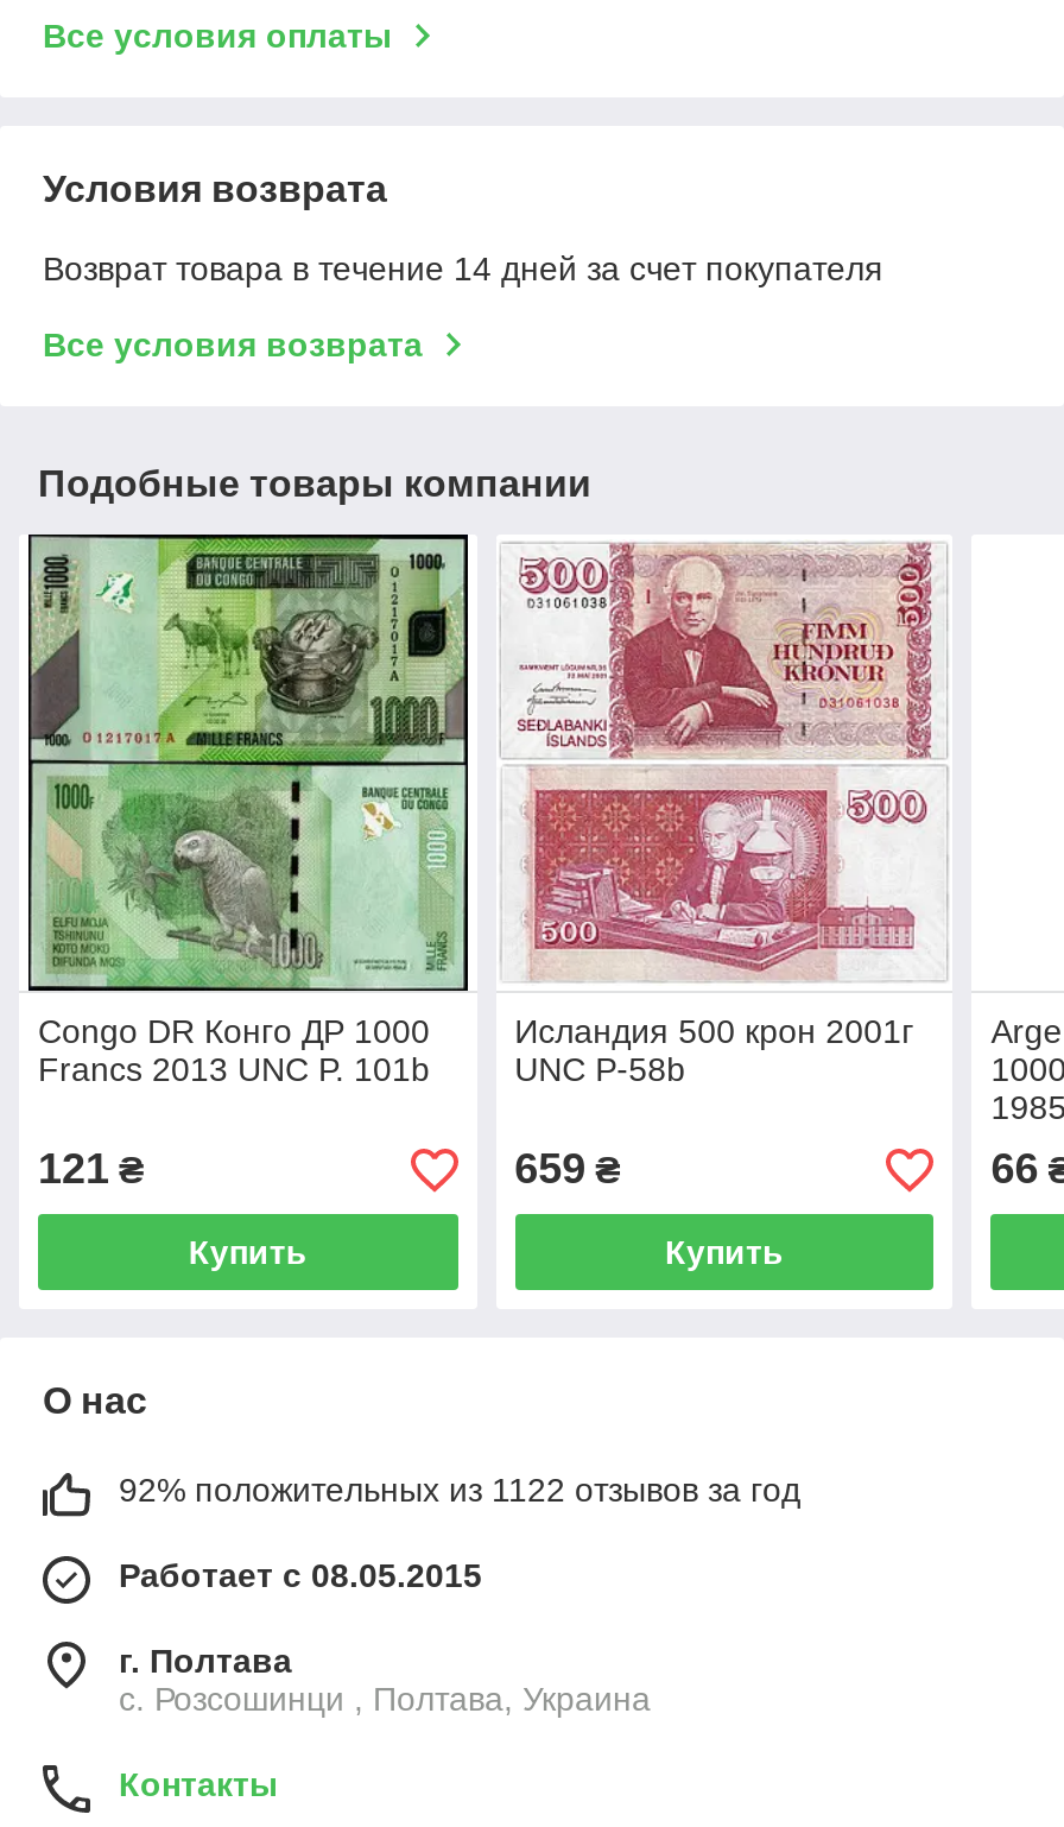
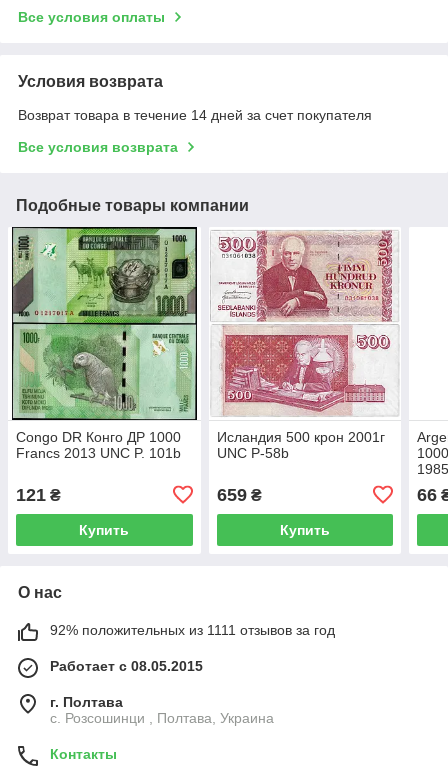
- 92% положительных из 1122 отзывов за год
+ 92% положительных из 1111 отзывов за год
